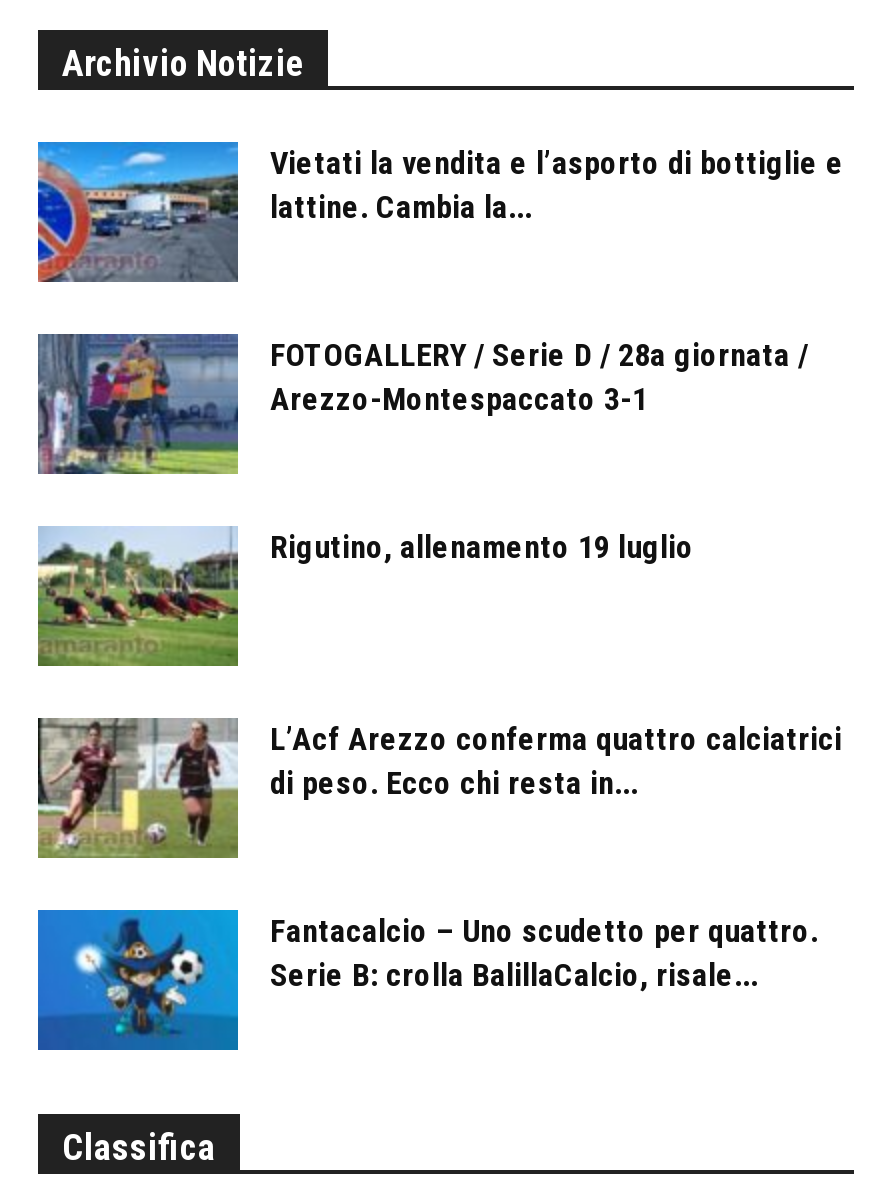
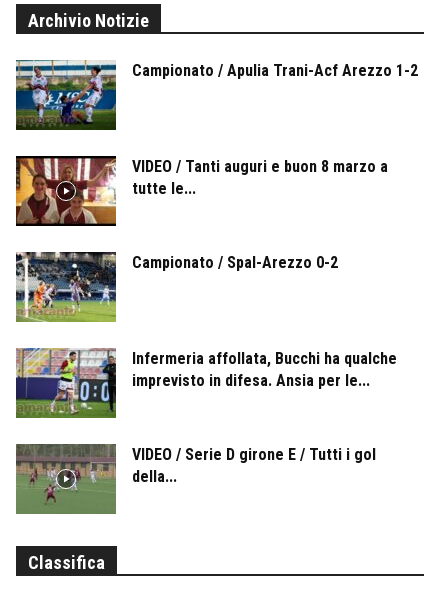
- [image]
- Vietati la vendita e l’asporto di bottiglie e
- lattine. Cambia la...
+ [image]
+ Campionato / Apulia Trani-Acf Arezzo 1-2

- [image]
- FOTOGALLERY / Serie D / 28a giornata /
- Arezzo-Montespaccato 3-1
+ [image]
+ VIDEO / Tanti auguri e buon 8 marzo a
+ tutte le...

- [image]
- Rigutino, allenamento 19 luglio
+ [image]
+ Campionato / Spal-Arezzo 0-2

- [image]
- L’Acf Arezzo conferma quattro calciatrici
- di peso. Ecco chi resta in...
+ [image]
+ Infermeria affollata, Bucchi ha qualche
+ imprevisto in difesa. Ansia per le...

- [image]
- Fantacalcio – Uno scudetto per quattro.
- Serie B: crolla BalillaCalcio, risale...
+ [image]
+ VIDEO / Serie D girone E / Tutti i gol
+ della...
